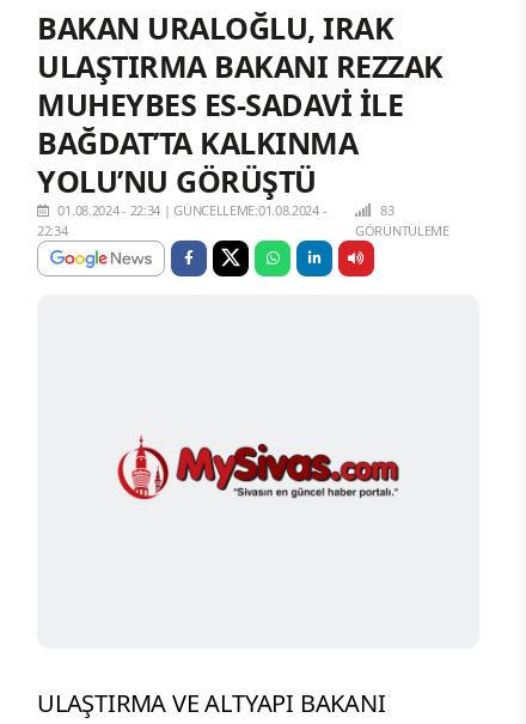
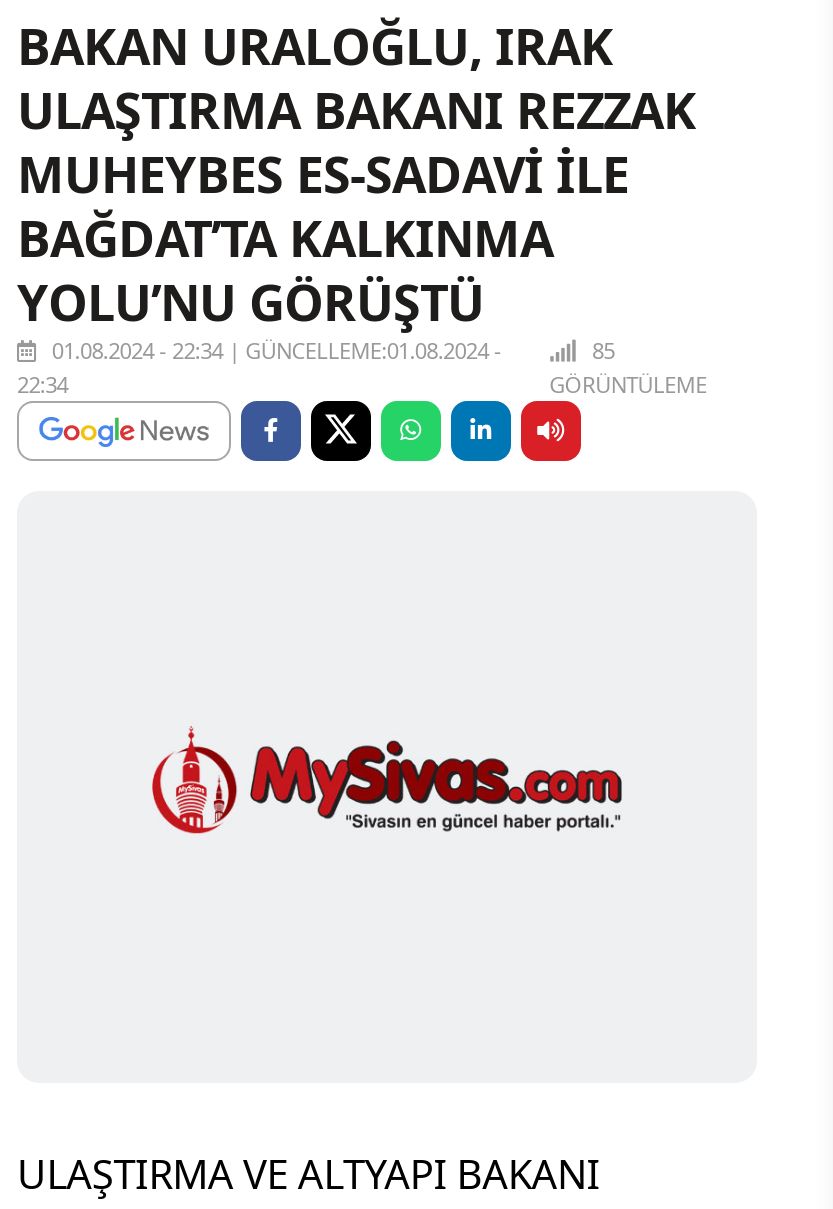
- 83
+ 85
